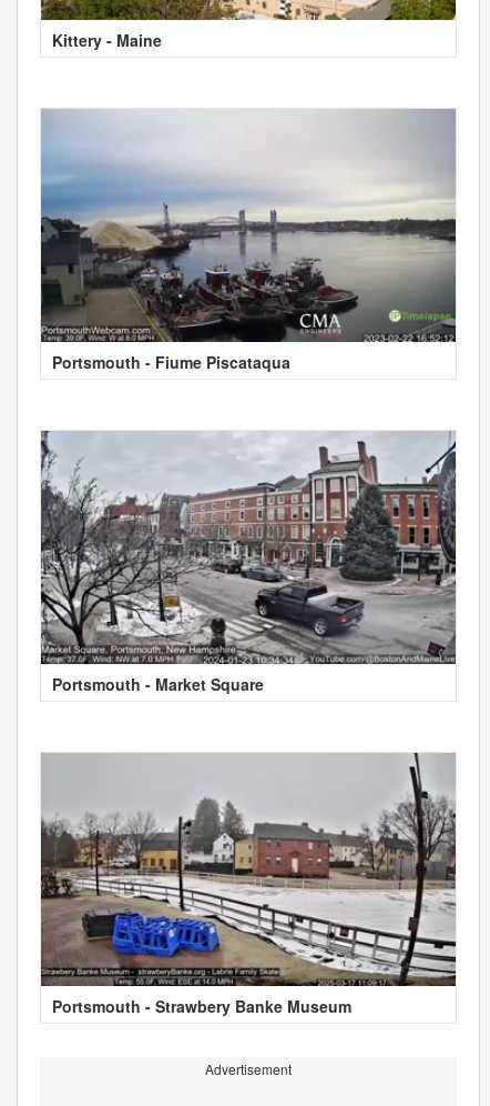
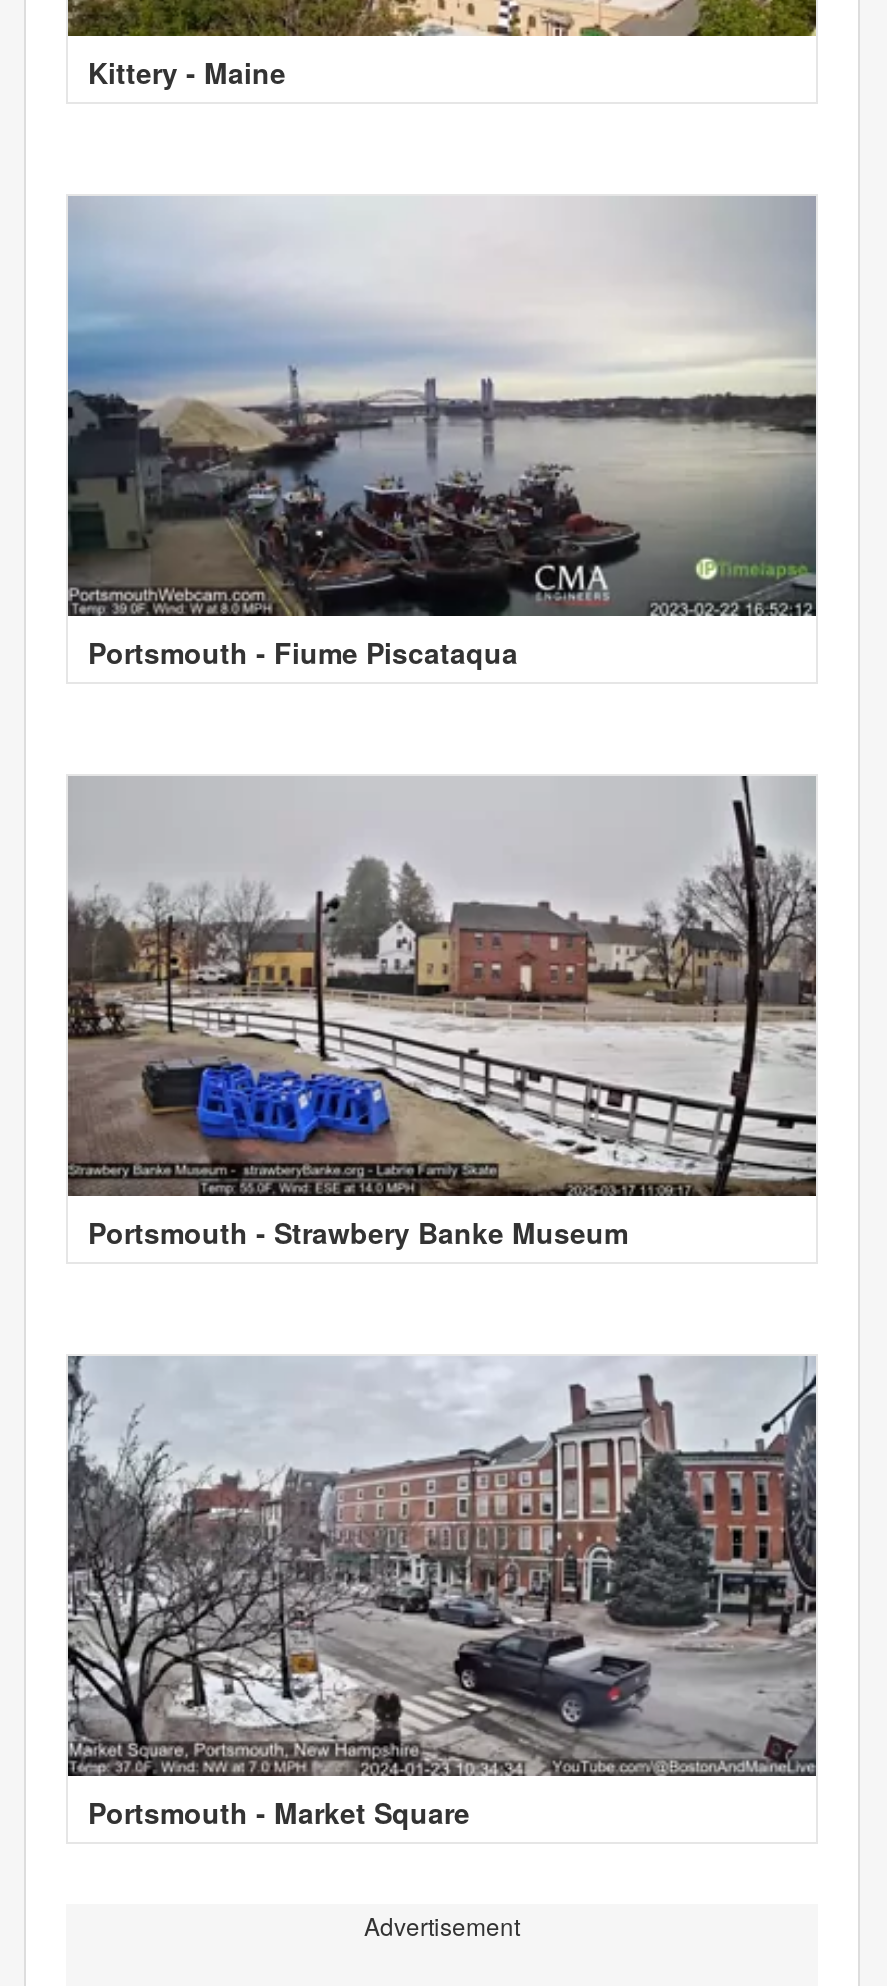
moved down: [image] | Portsmouth - Market Square

moved up: [image] | Portsmouth - Strawbery Banke Museum
